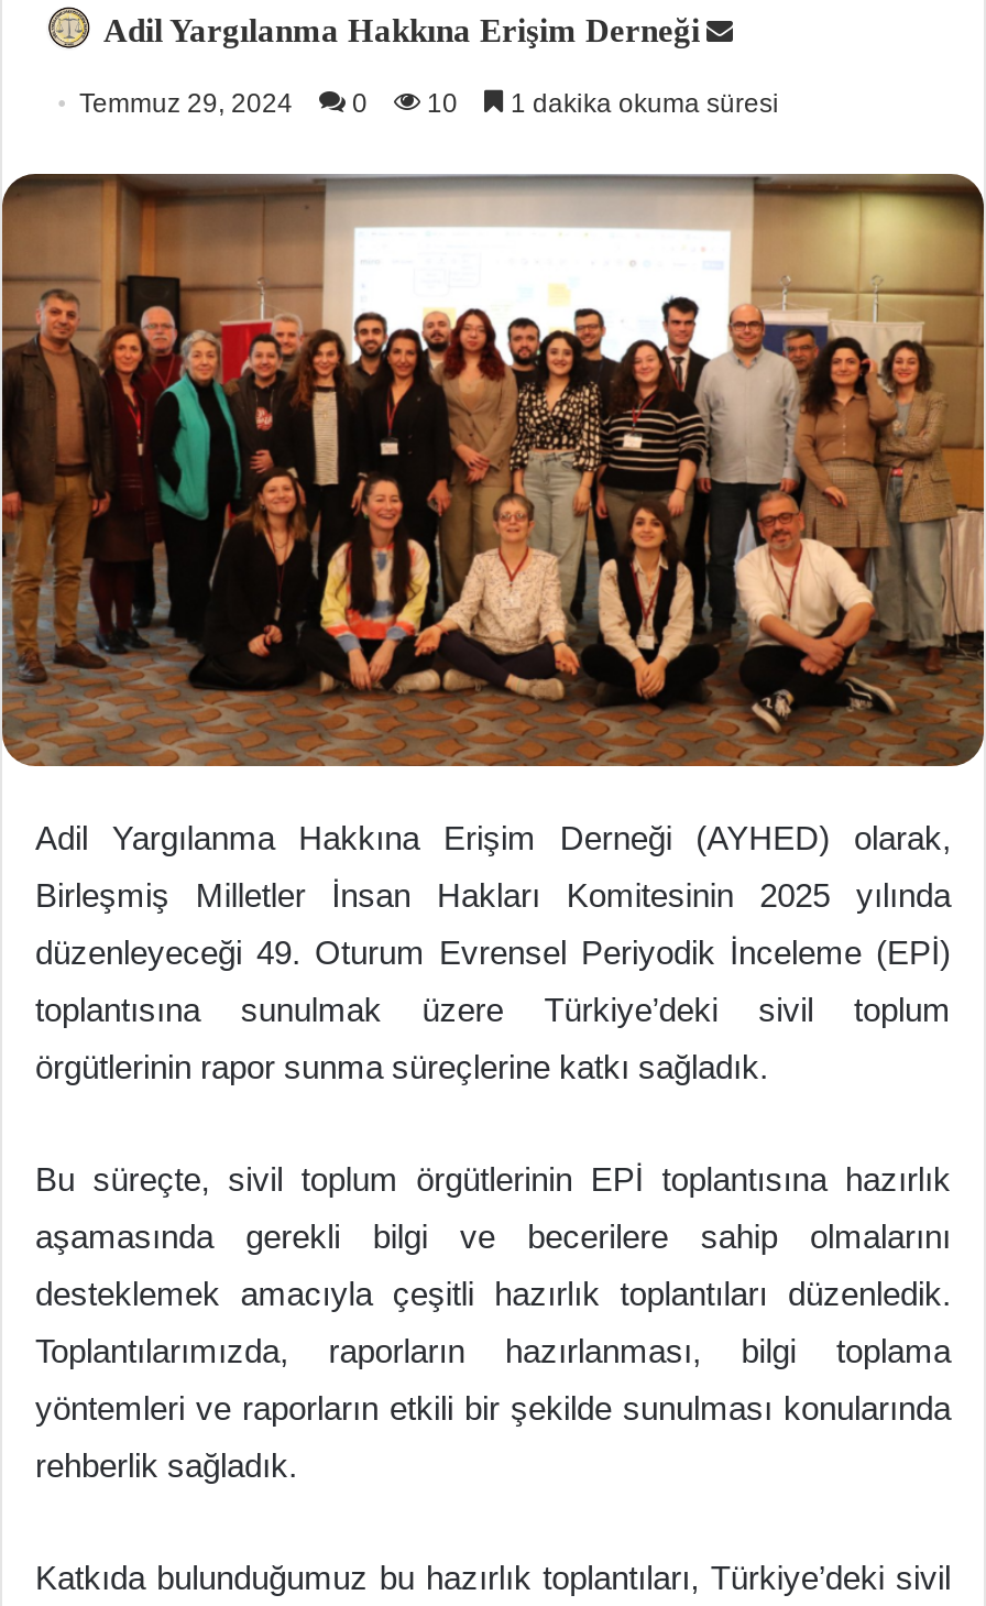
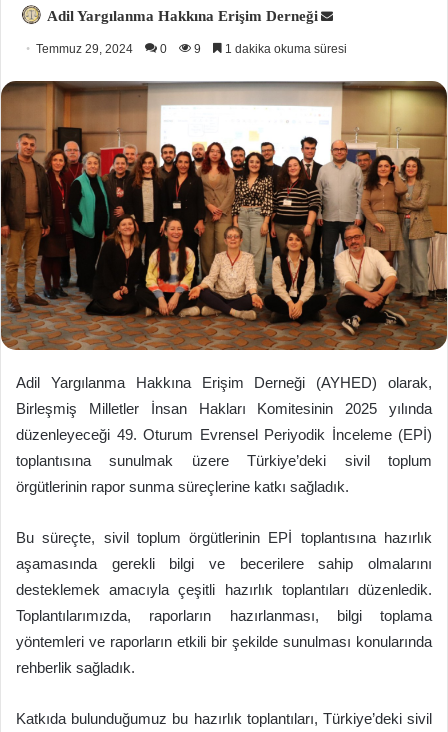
- Temmuz 29, 2024 0 10 1 dakika okuma süresi
+ Temmuz 29, 2024 0 9 1 dakika okuma süresi
